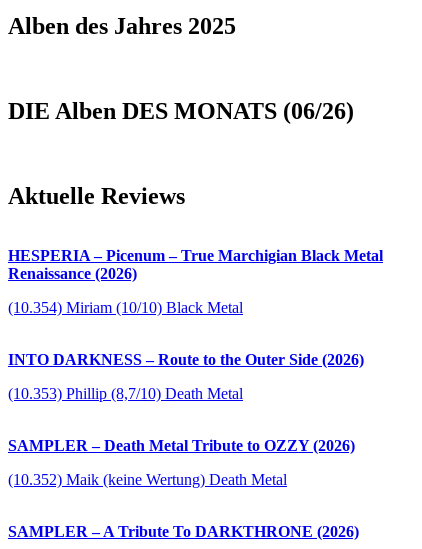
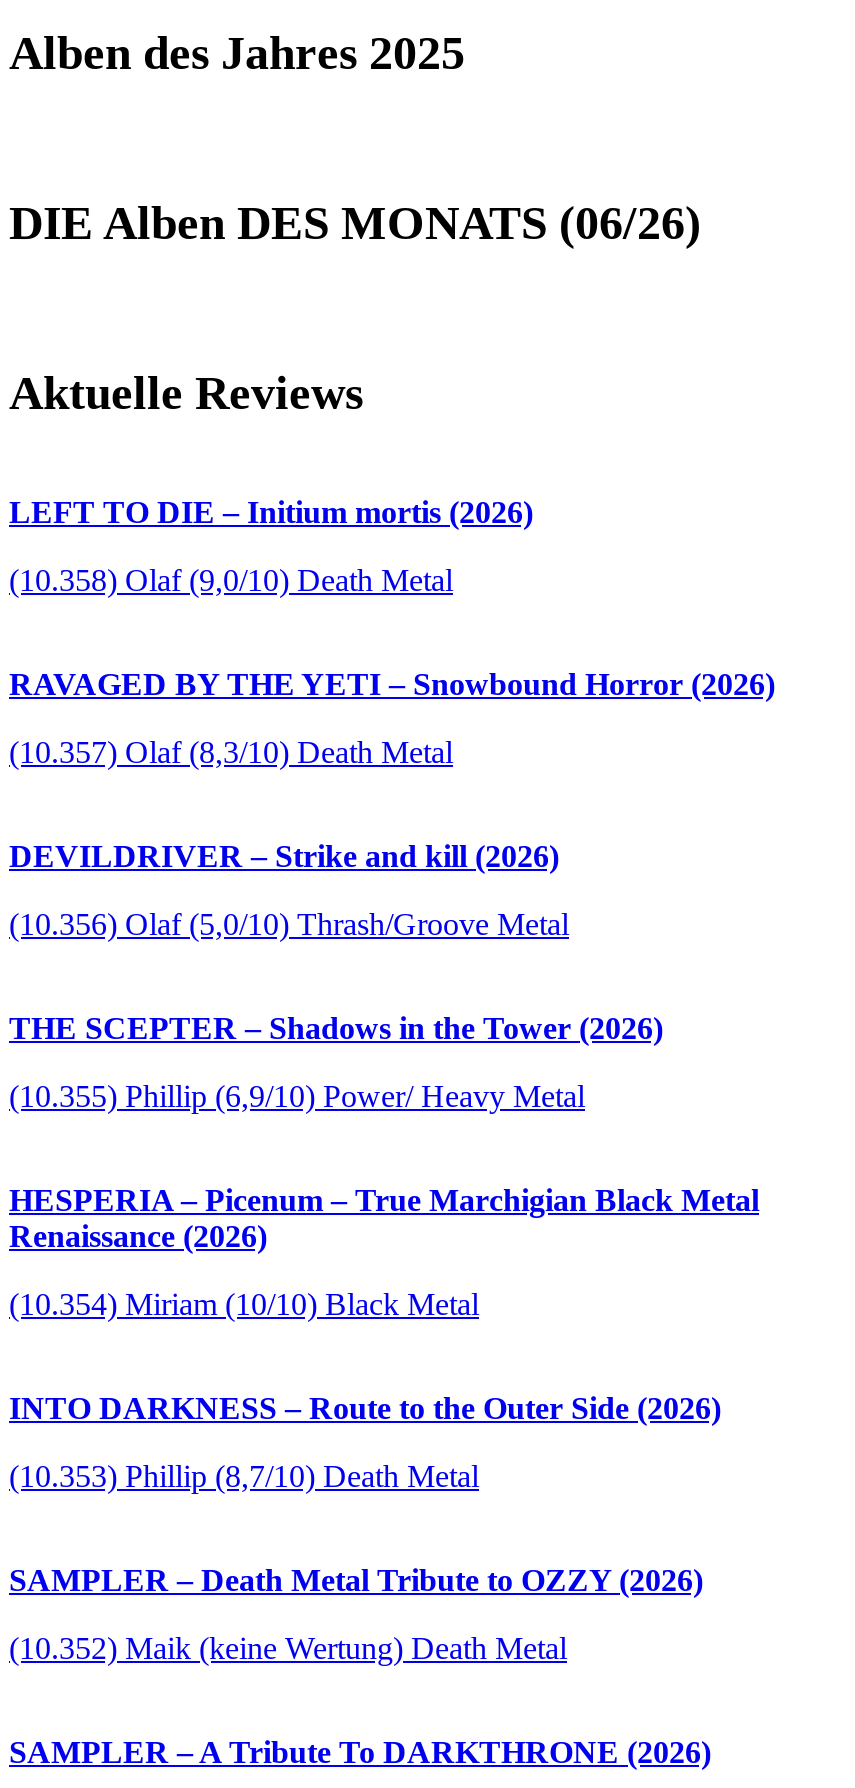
+ LEFT TO DIE – Initium mortis (2026)
+ (10.358) Olaf (9,0/10) Death Metal
+ RAVAGED BY THE YETI – Snowbound Horror (2026)
+ (10.357) Olaf (8,3/10) Death Metal
+ DEVILDRIVER – Strike and kill (2026)
+ (10.356) Olaf (5,0/10) Thrash/Groove Metal
+ THE SCEPTER – Shadows in the Tower (2026)
+ (10.355) Phillip (6,9/10) Power/ Heavy Metal
